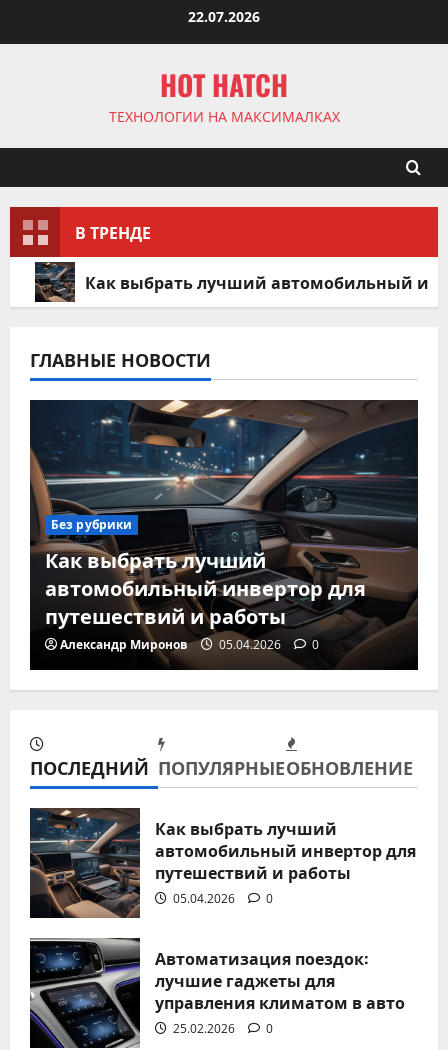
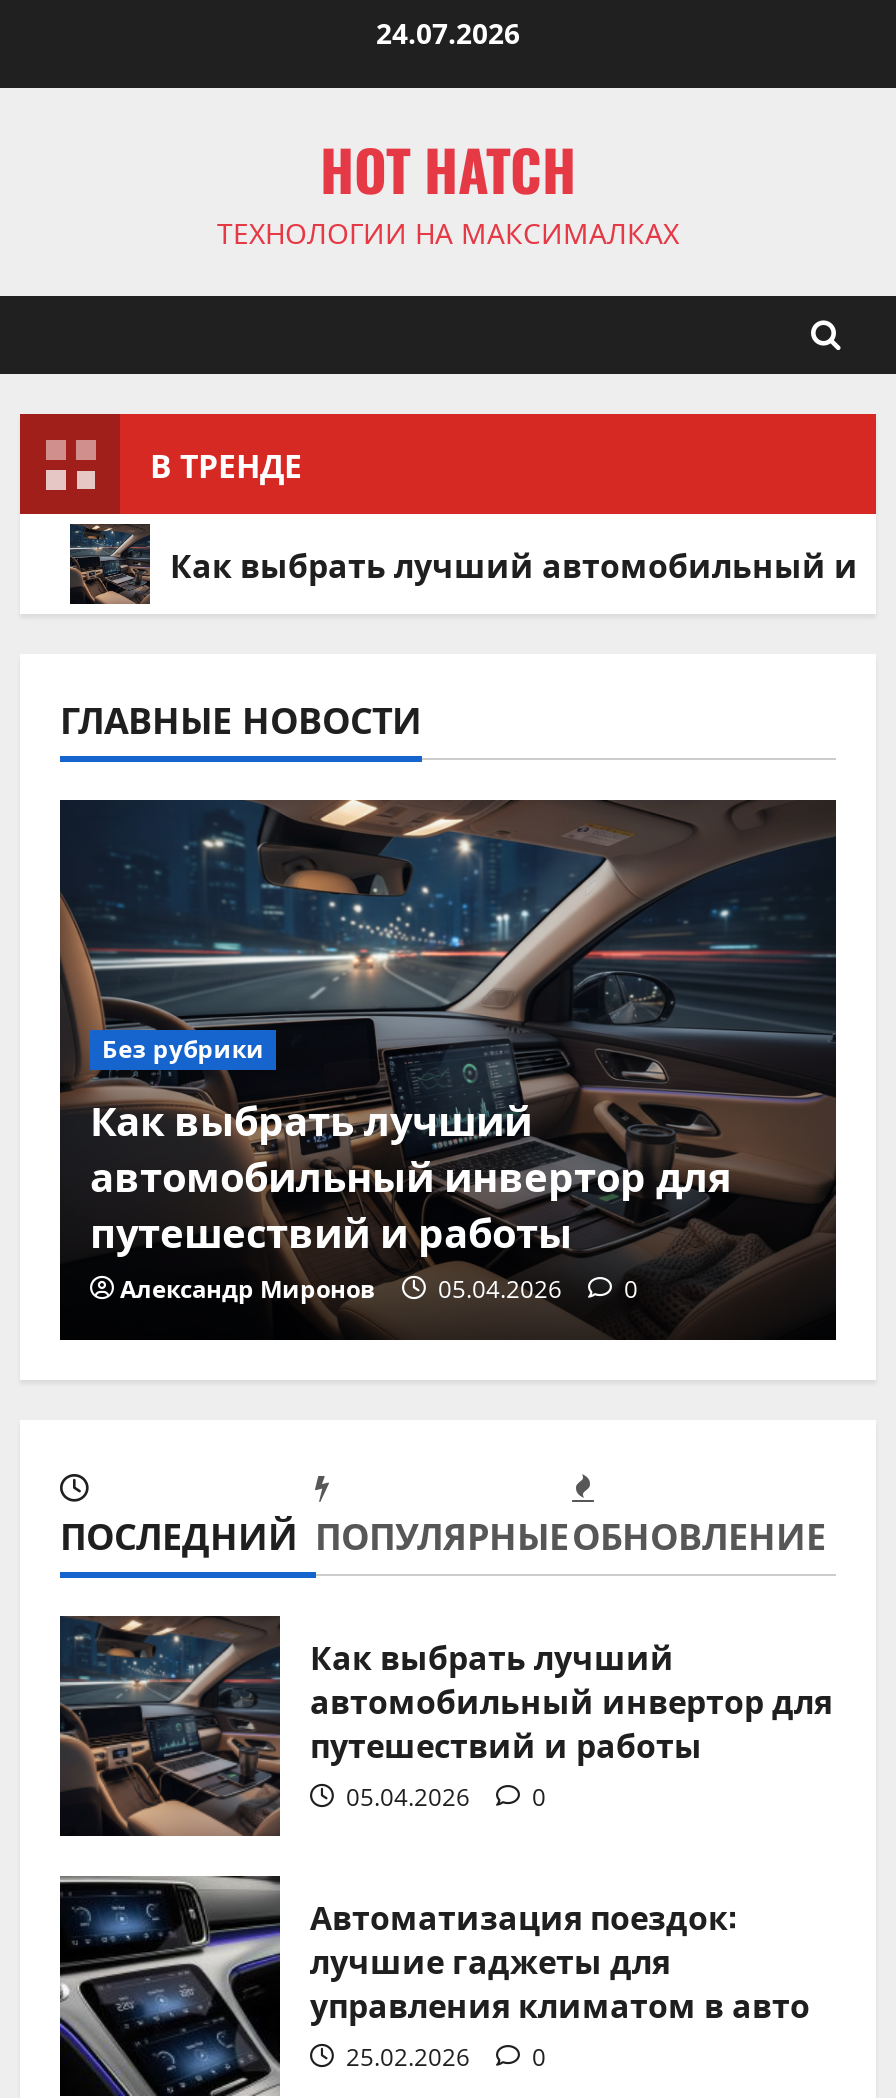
- 22.07.2026
+ 24.07.2026
